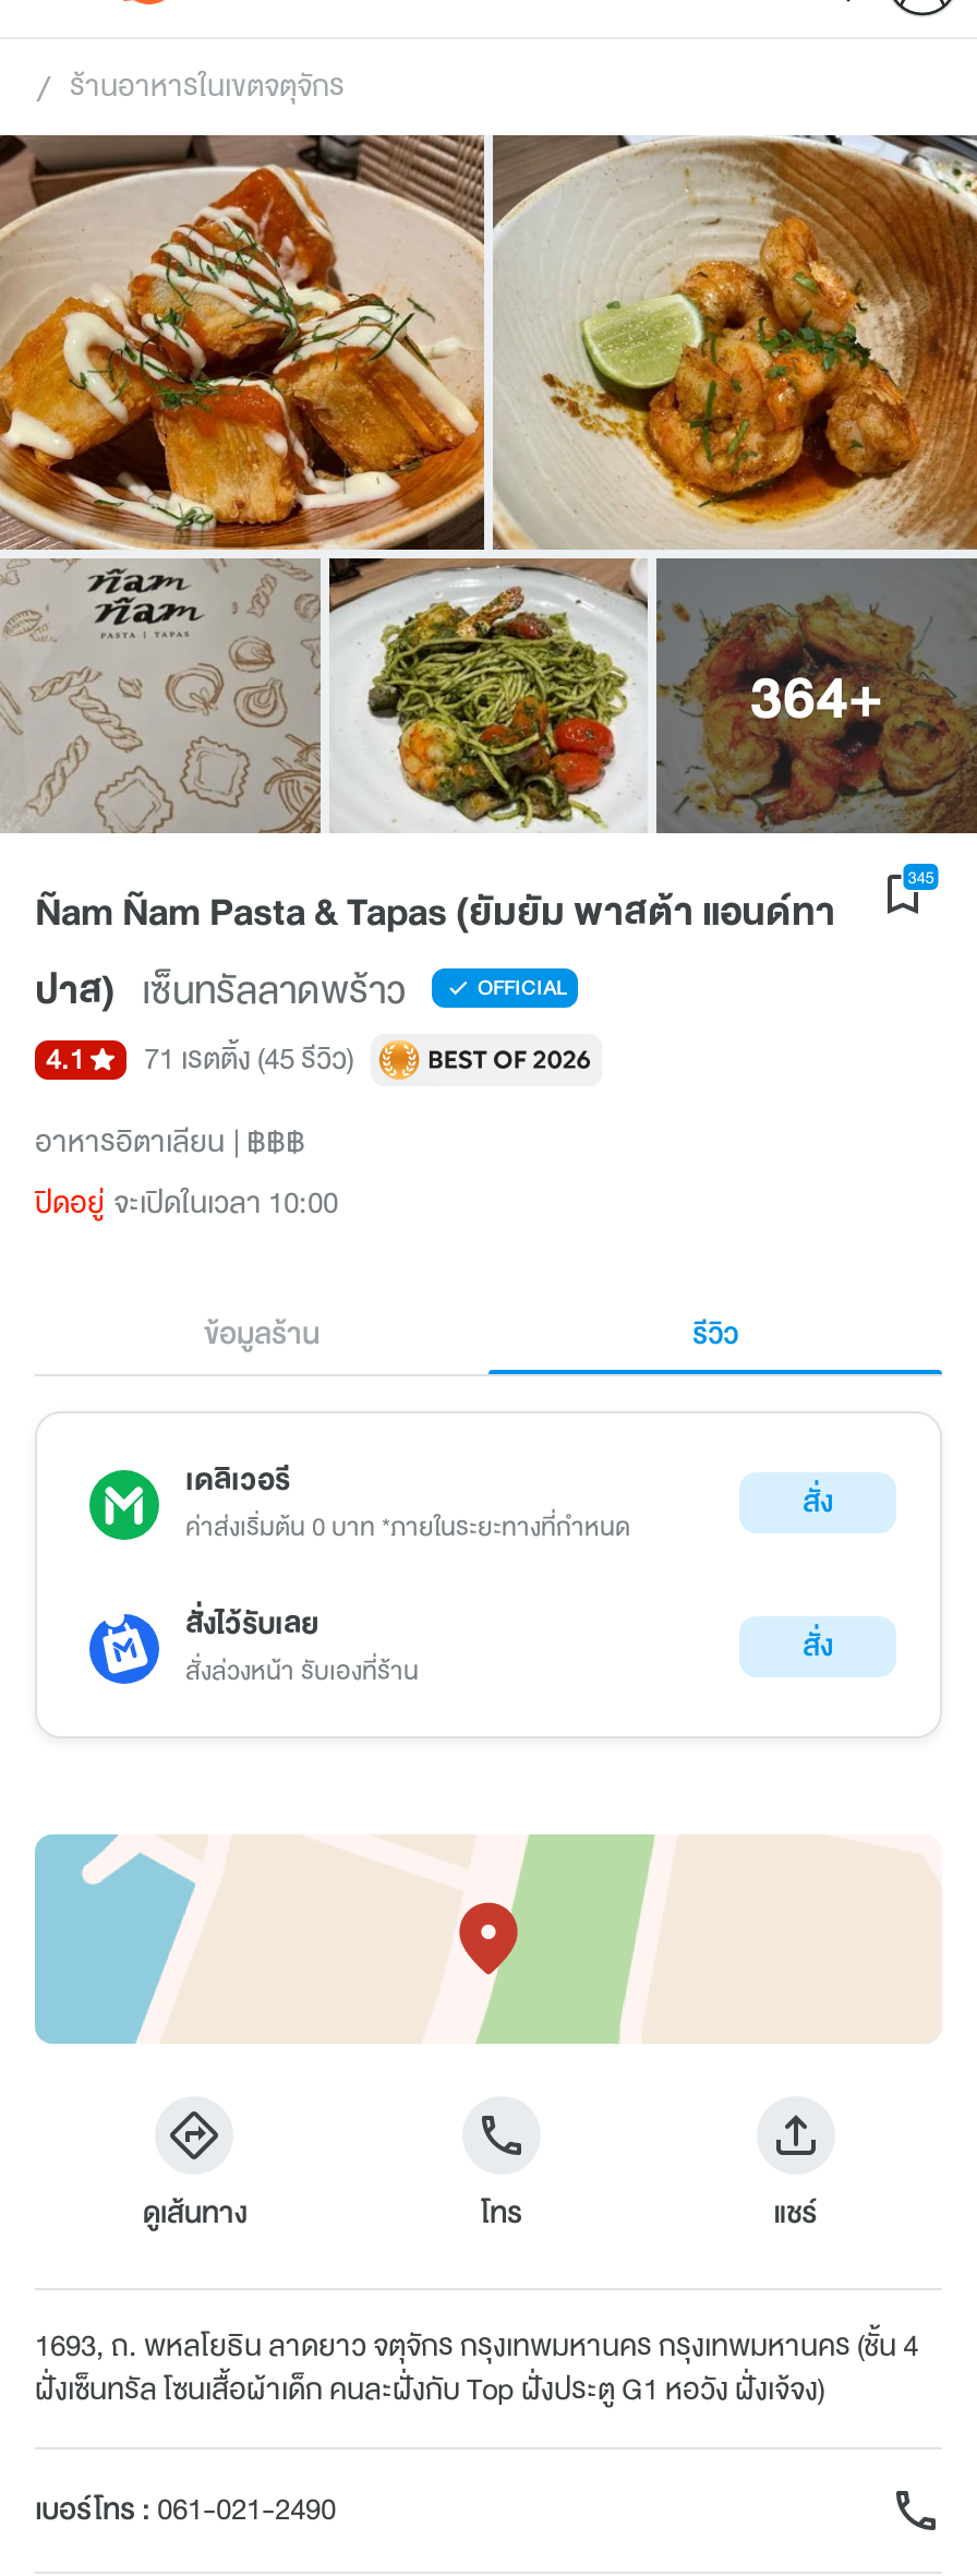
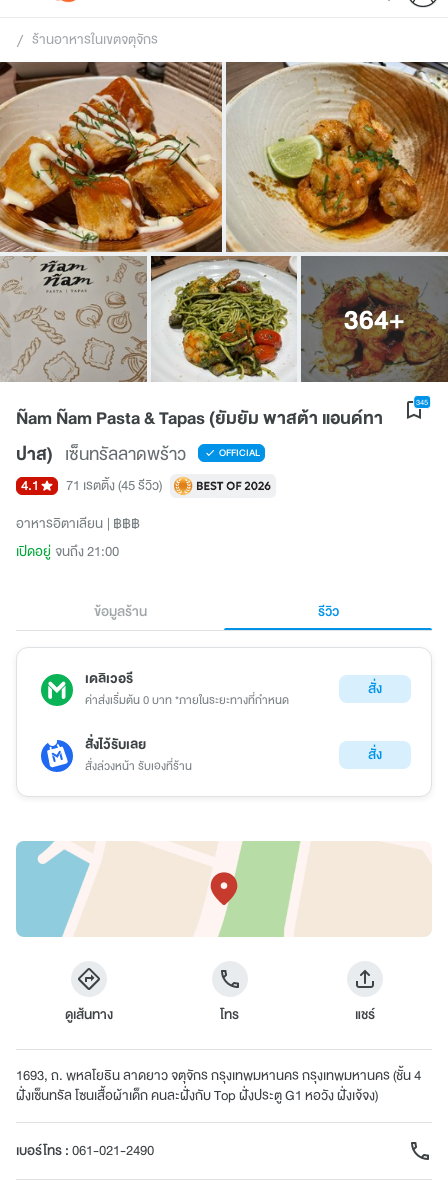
- ปิดอยู่ จะเปิดในเวลา 10:00
+ เปิดอยู่ จนถึง 21:00
